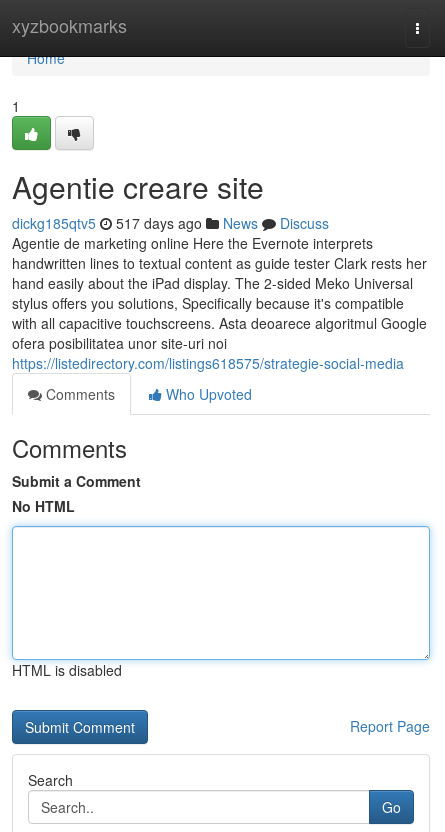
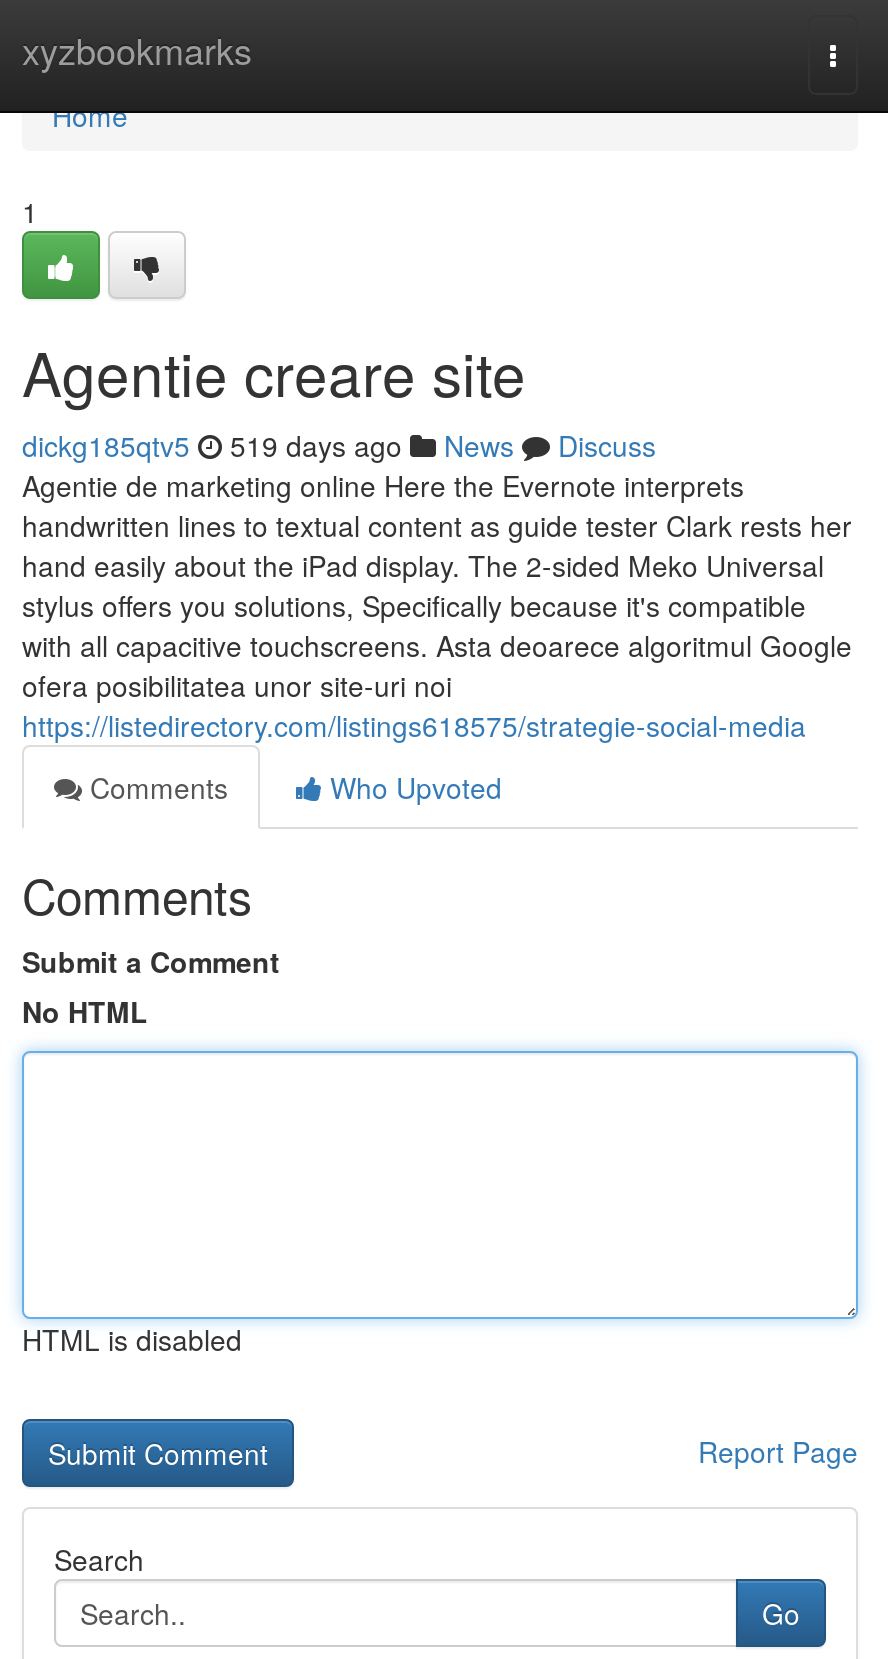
- dickg185qtv5 517 days ago News Discuss
+ dickg185qtv5 519 days ago News Discuss
